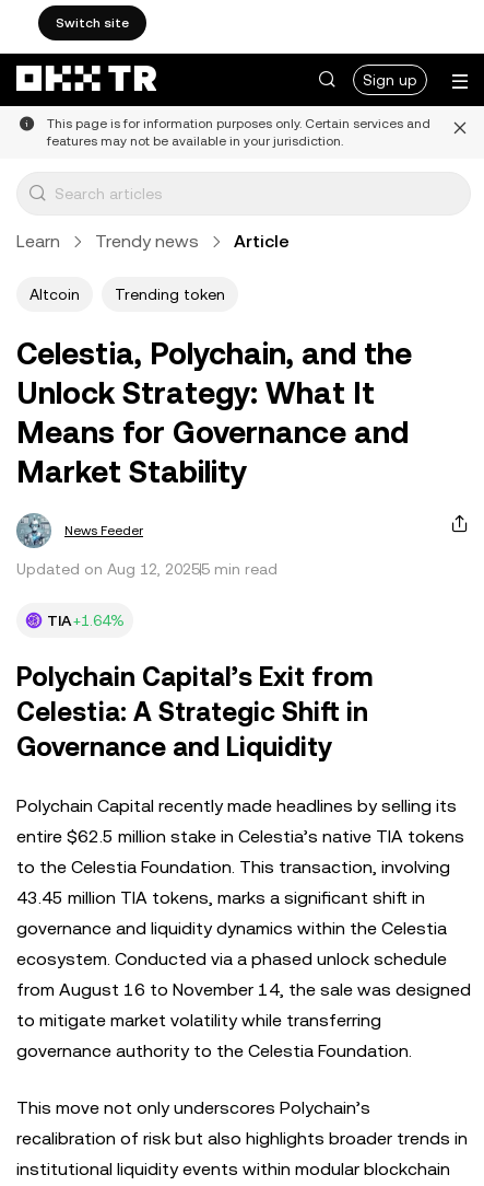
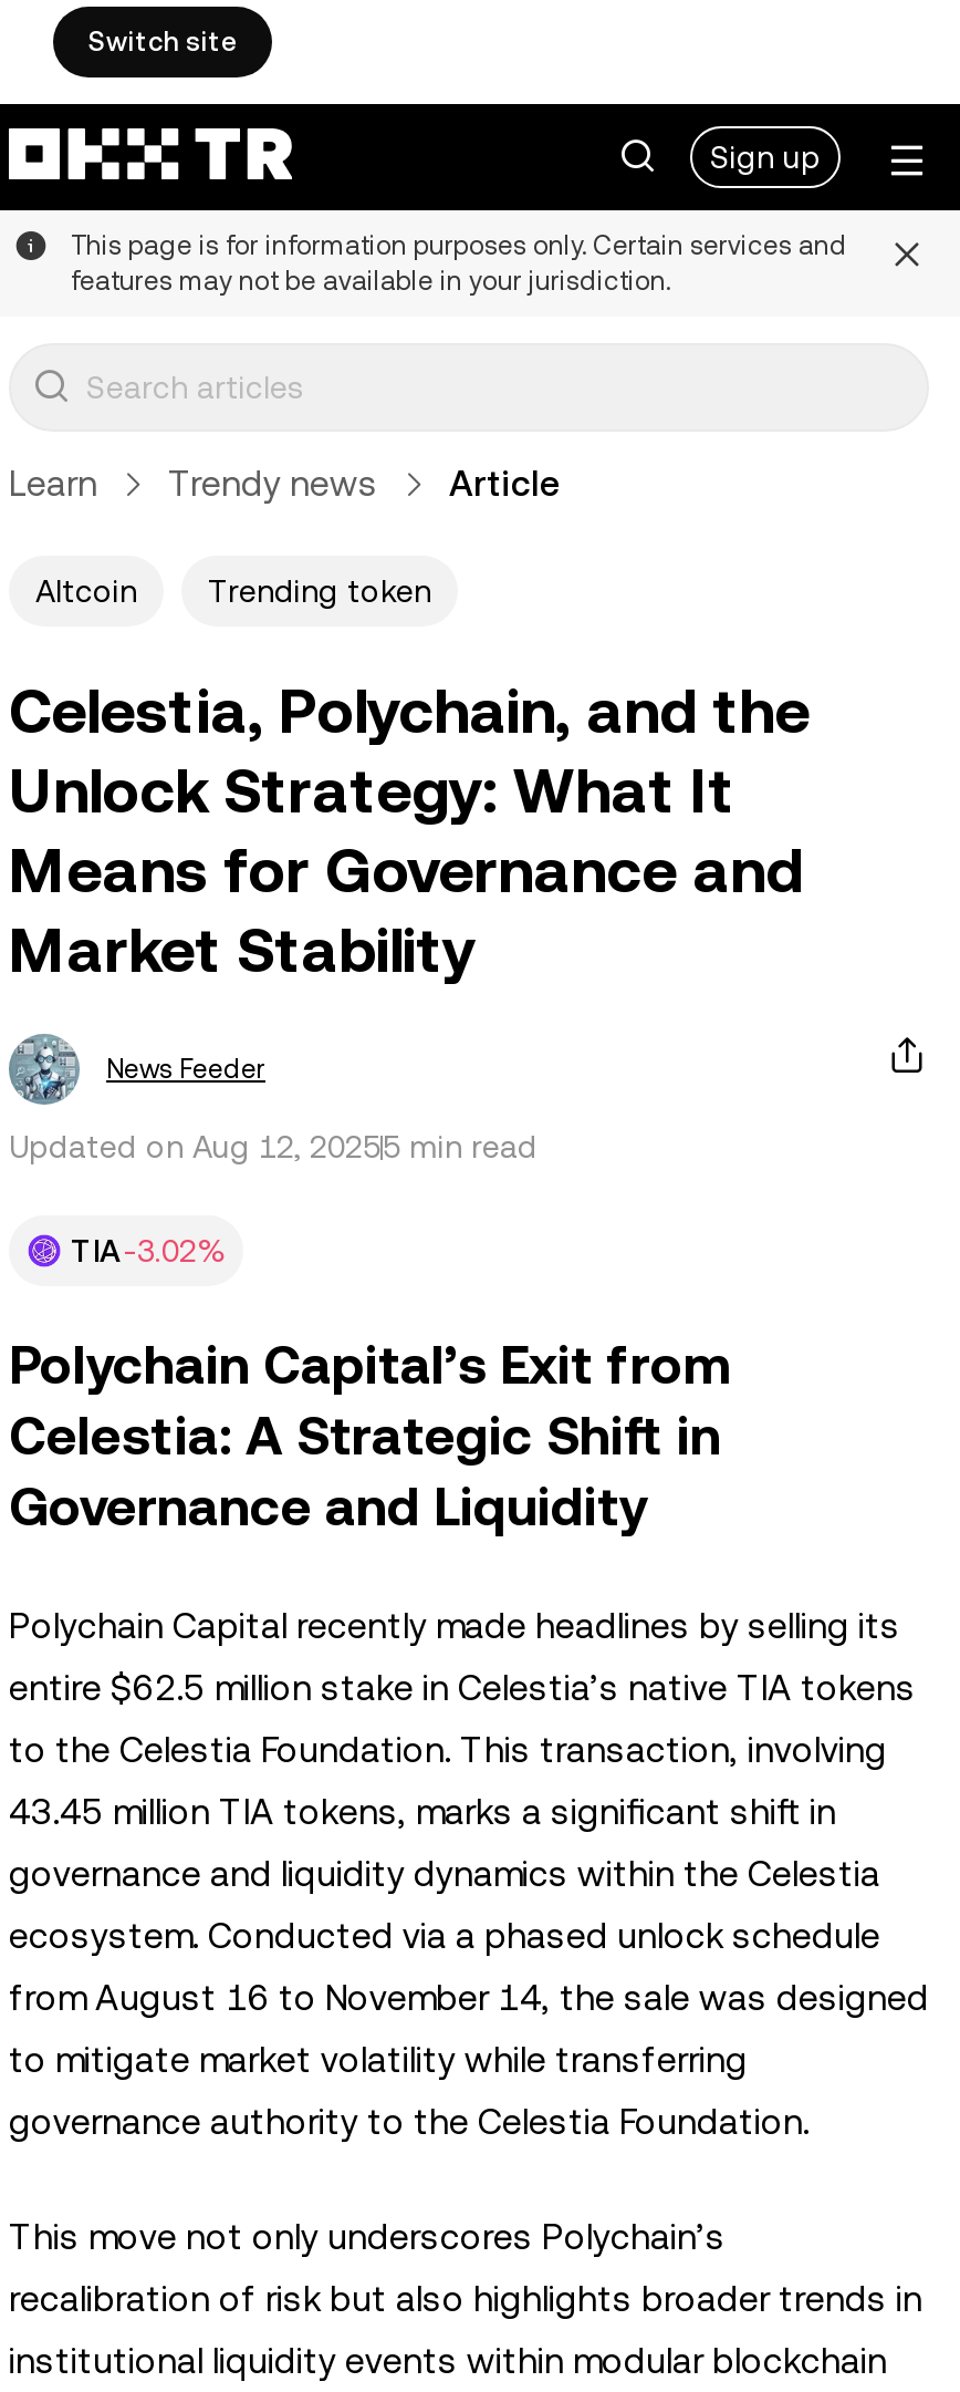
- TIA +1.64%
+ TIA -3.02%
